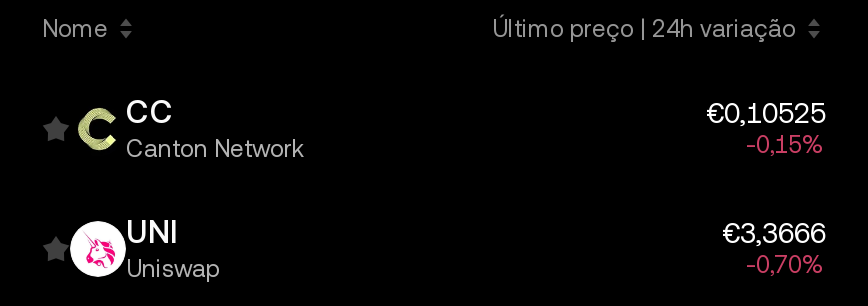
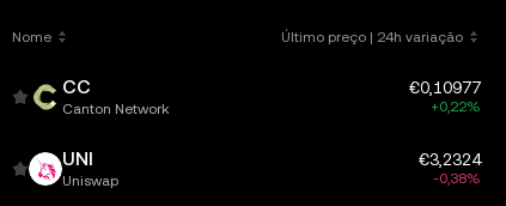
- €0,10525
+ €0,10977

- -0,15%
+ +0,22%

- €3,3666
+ €3,2324

- -0,70%
+ -0,38%
